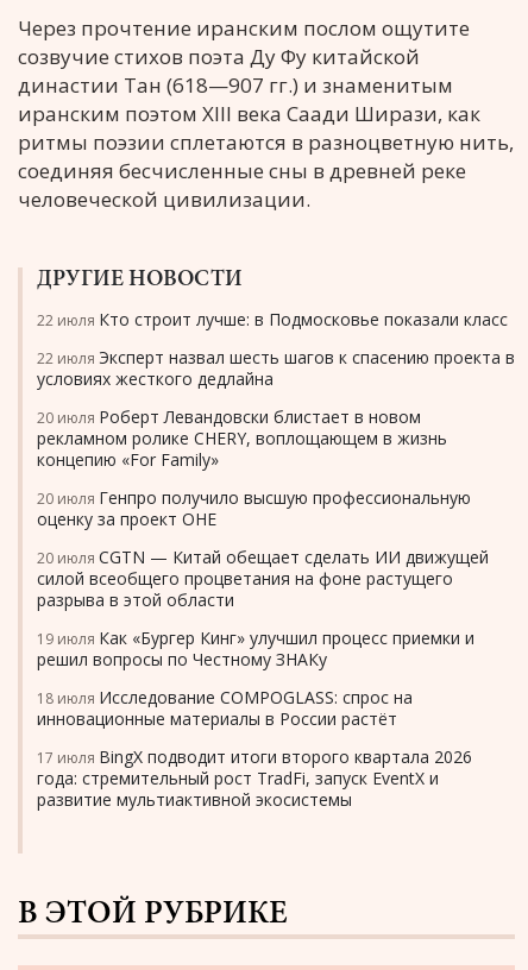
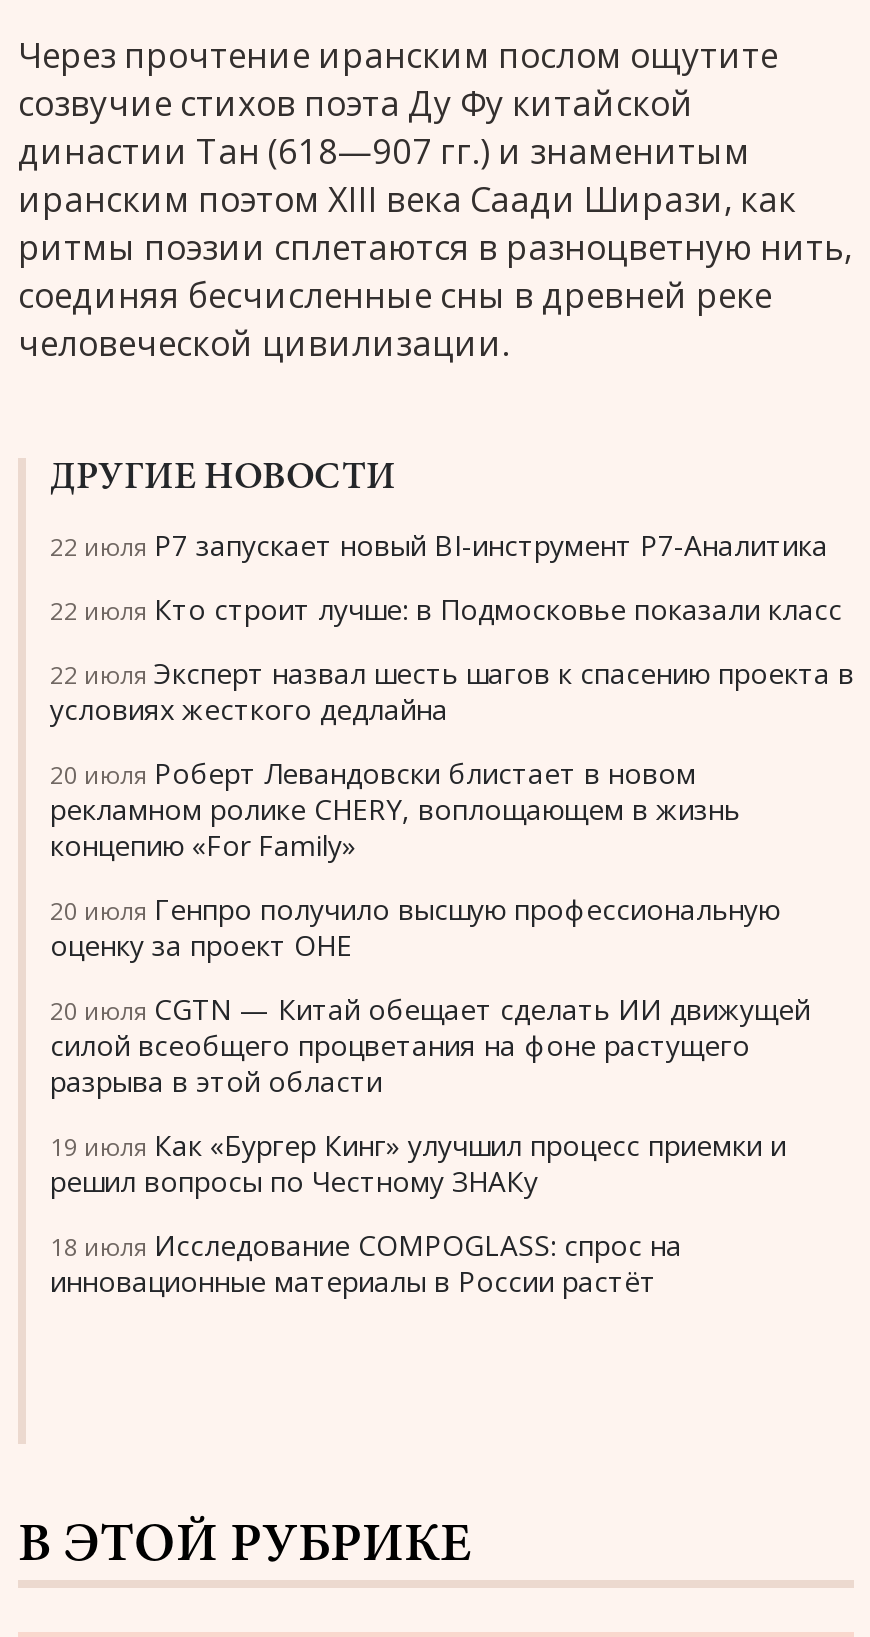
+ 22 июля Р7 запускает новый BI-инструмент Р7-Аналитика

moved down: 22 июля Кто строит лучше: в Подмосковье показали класс | 22 июля Эксперт назвал шесть шагов к спасению проекта в | условиях жесткого дедлайна | ... | решил вопросы по Честному ЗНАКу | инновационные материалы в России растёт

- 17 июля BingX подводит итоги второго квартала 2026
- года: стремительный рост TradFi, запуск EventX и
- развитие мультиактивной экосистемы
